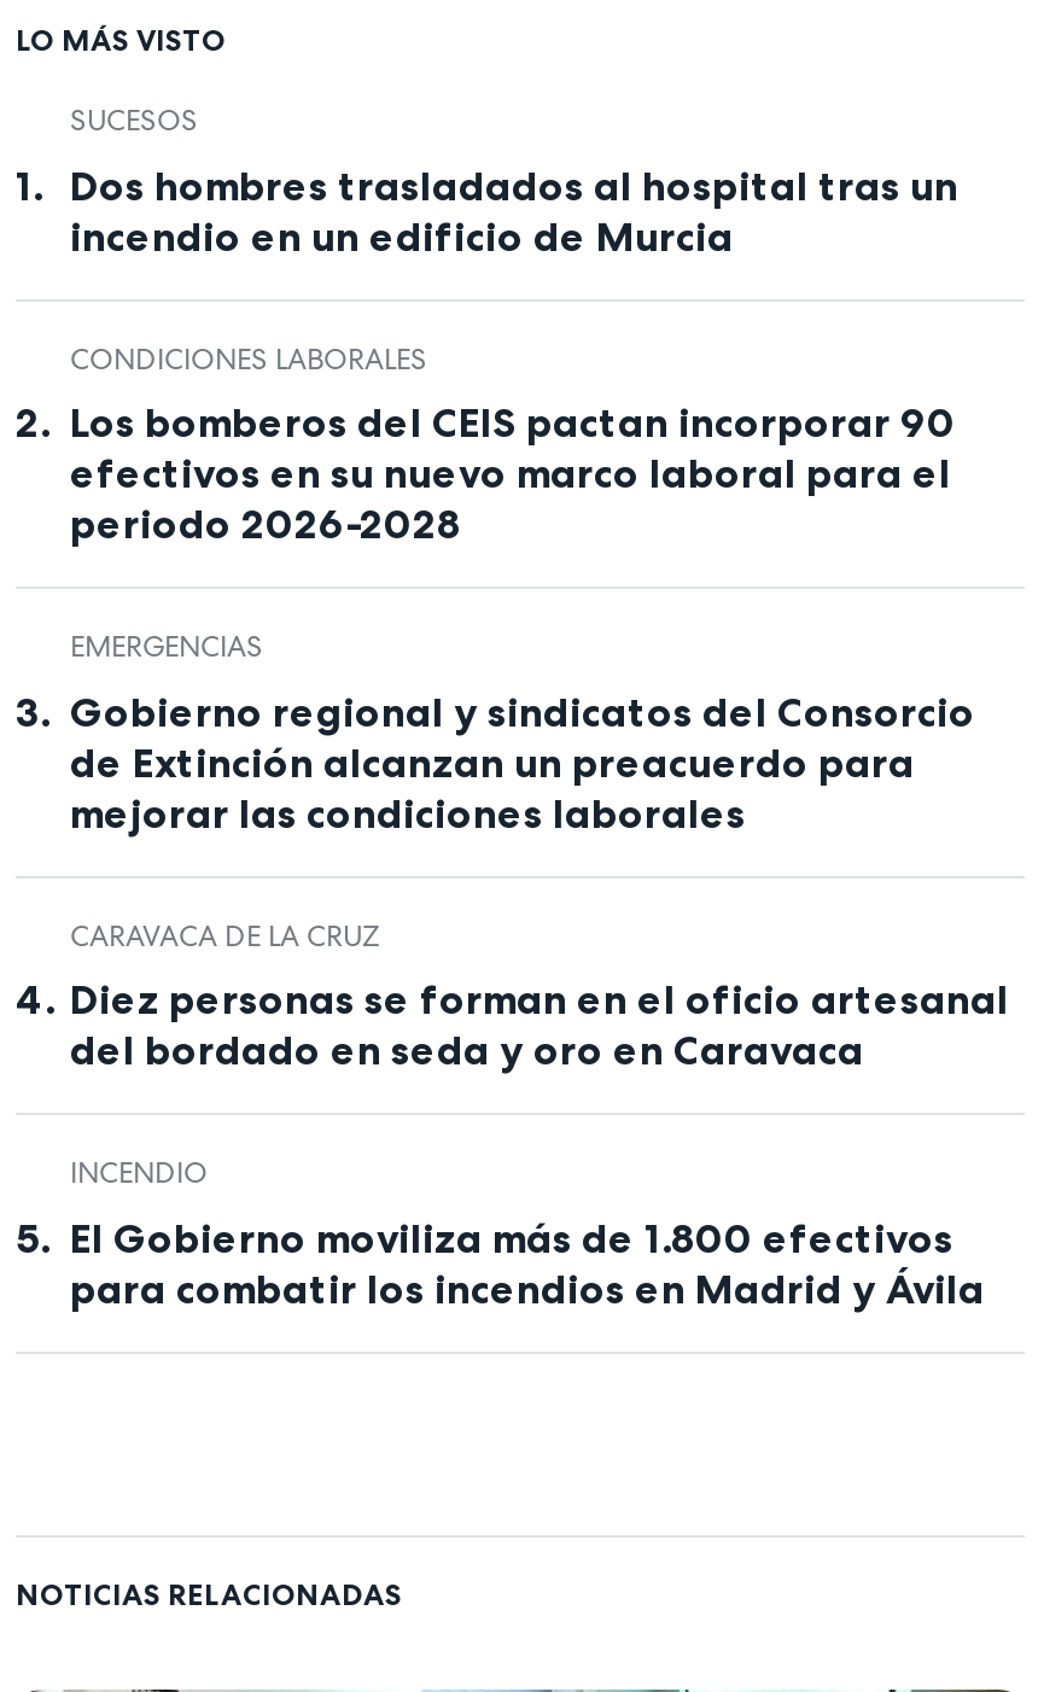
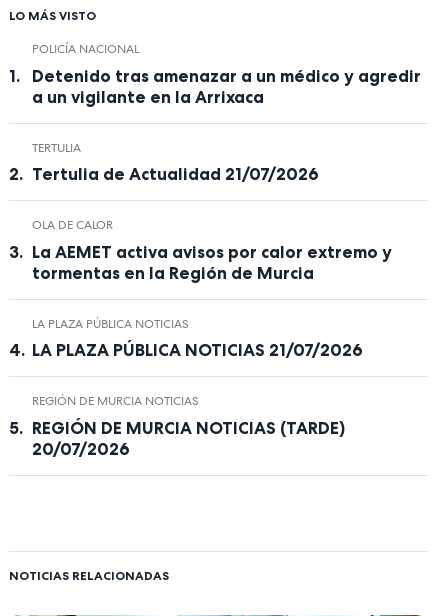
- SUCESOS
- Dos hombres trasladados al hospital tras un
- incendio en un edificio de Murcia
+ POLICÍA NACIONAL
+ Detenido tras amenazar a un médico y agredir
+ a un vigilante en la Arrixaca

- CONDICIONES LABORALES
- Los bomberos del CEIS pactan incorporar 90
- efectivos en su nuevo marco laboral para el
- periodo 2026-2028
+ TERTULIA
+ Tertulia de Actualidad 21/07/2026

- EMERGENCIAS
- Gobierno regional y sindicatos del Consorcio
- de Extinción alcanzan un preacuerdo para
- mejorar las condiciones laborales
+ OLA DE CALOR
+ La AEMET activa avisos por calor extremo y
+ tormentas en la Región de Murcia

- CARAVACA DE LA CRUZ
- Diez personas se forman en el oficio artesanal
- del bordado en seda y oro en Caravaca
+ LA PLAZA PÚBLICA NOTICIAS
+ LA PLAZA PÚBLICA NOTICIAS 21/07/2026

- INCENDIO
- El Gobierno moviliza más de 1.800 efectivos
- para combatir los incendios en Madrid y Ávila
+ REGIÓN DE MURCIA NOTICIAS
+ REGIÓN DE MURCIA NOTICIAS (TARDE)
+ 20/07/2026
